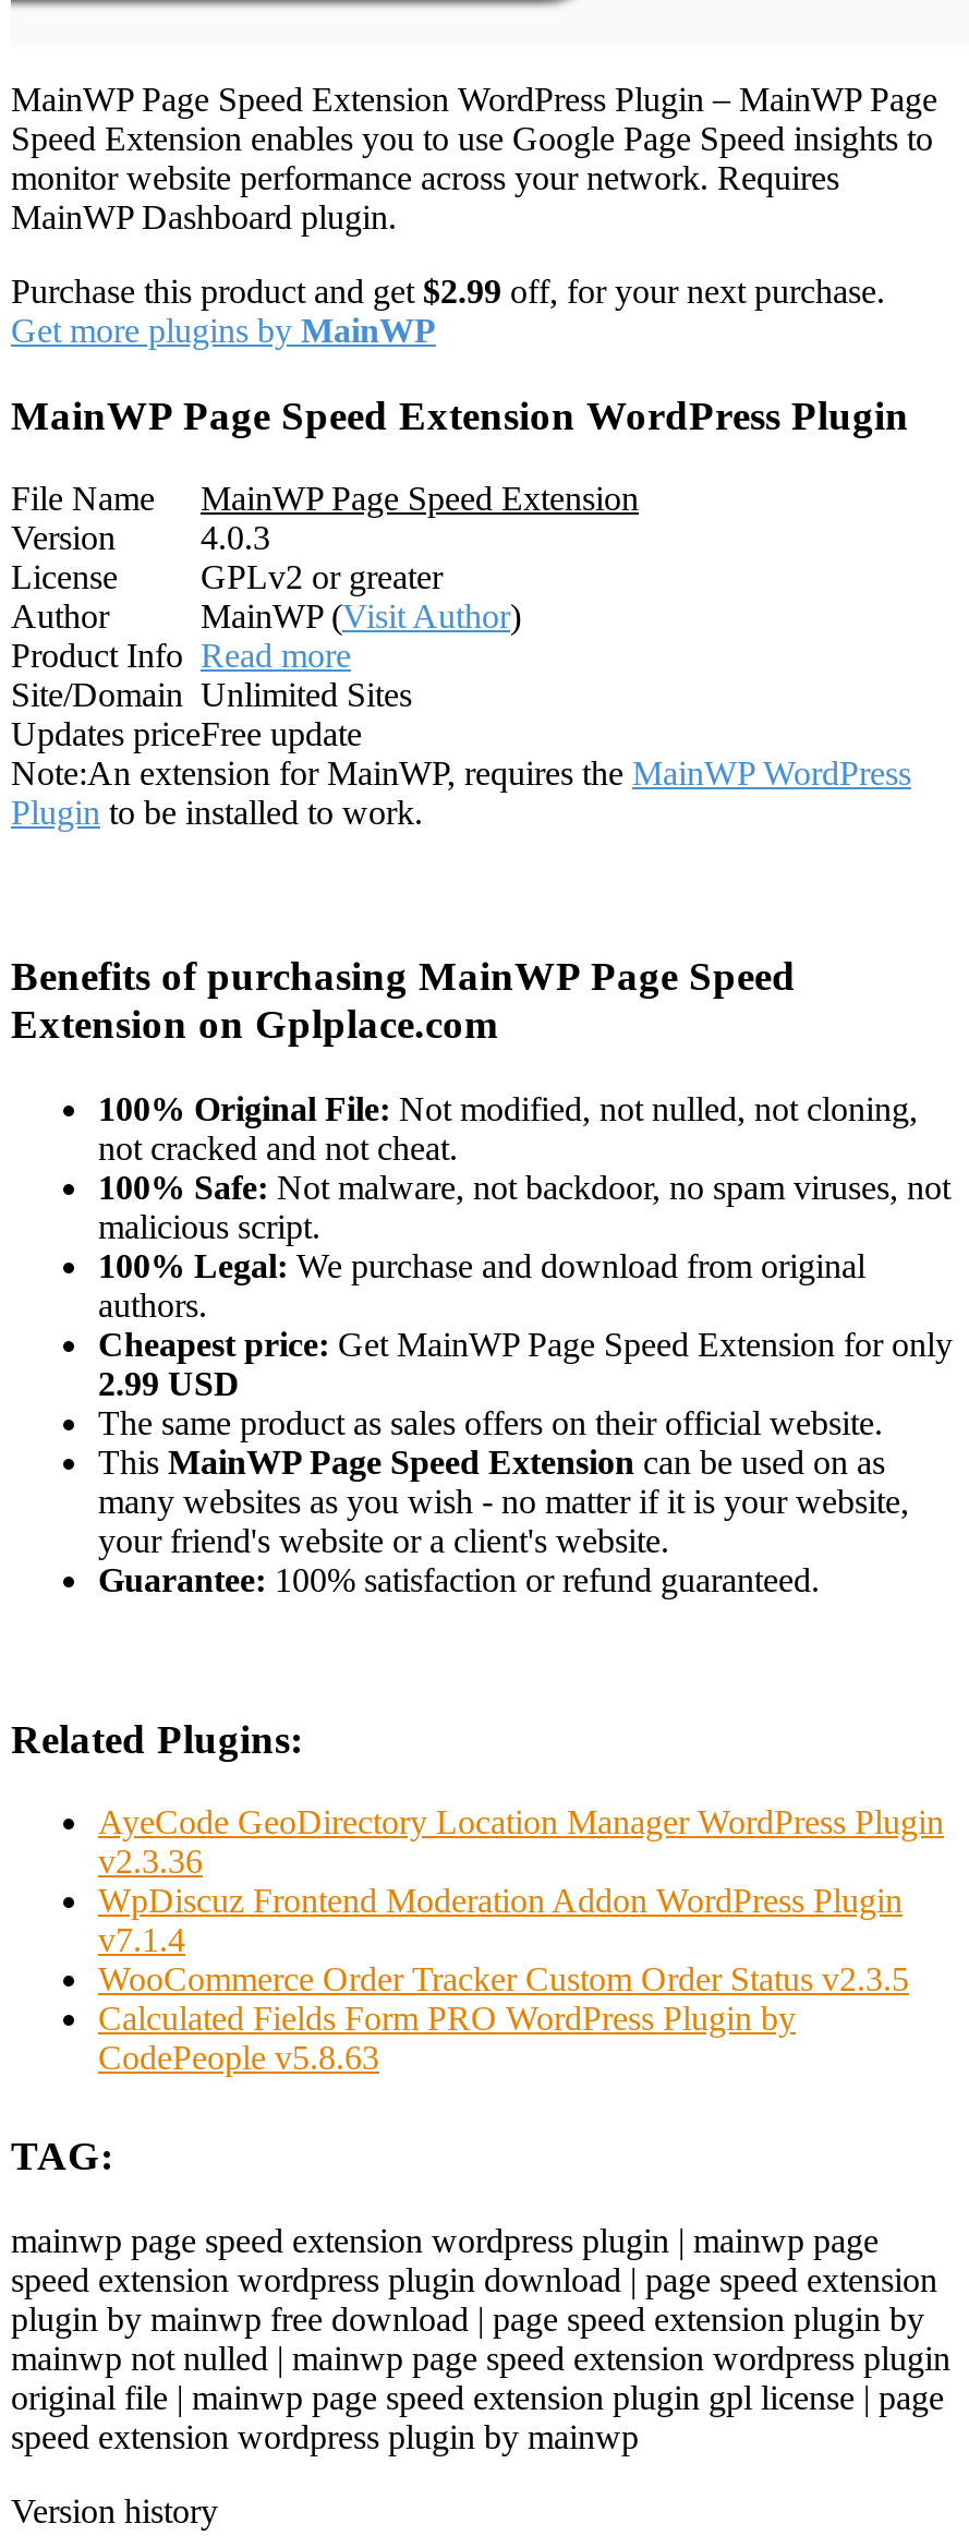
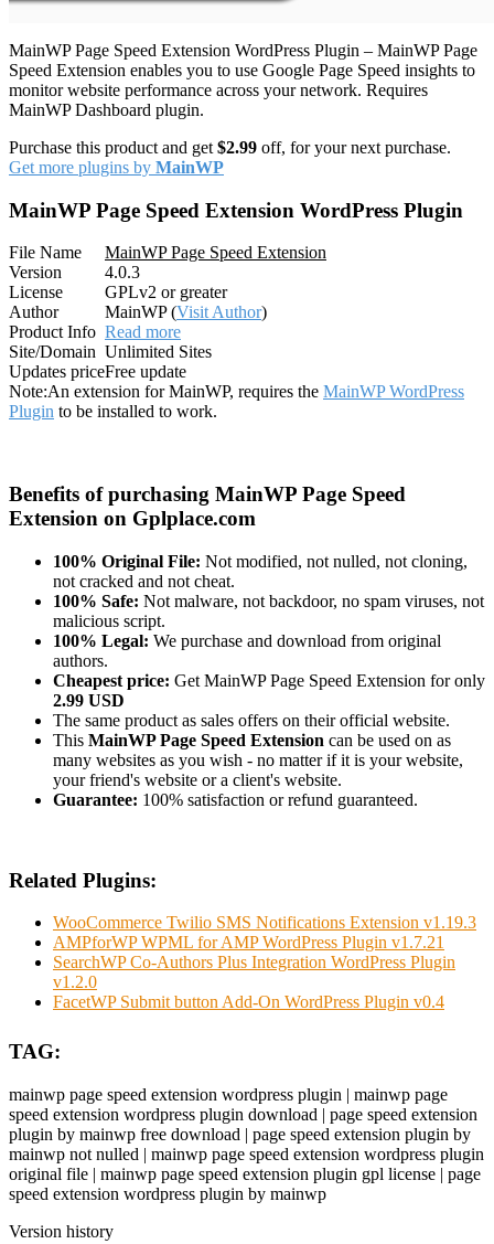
- AyeCode GeoDirectory Location Manager WordPress Plugin
- v2.3.36
- WpDiscuz Frontend Moderation Addon WordPress Plugin
- v7.1.4
- WooCommerce Order Tracker Custom Order Status v2.3.5
- Calculated Fields Form PRO WordPress Plugin by
- CodePeople v5.8.63
+ WooCommerce Twilio SMS Notifications Extension v1.19.3
+ AMPforWP WPML for AMP WordPress Plugin v1.7.21
+ SearchWP Co-Authors Plus Integration WordPress Plugin
+ v1.2.0
+ FacetWP Submit button Add-On WordPress Plugin v0.4
